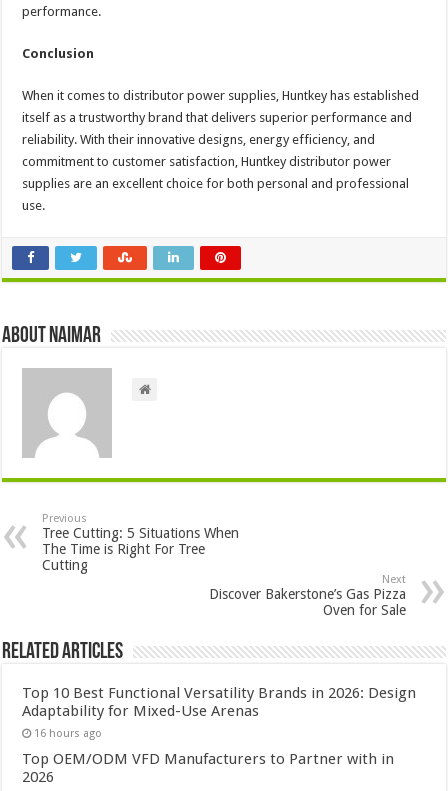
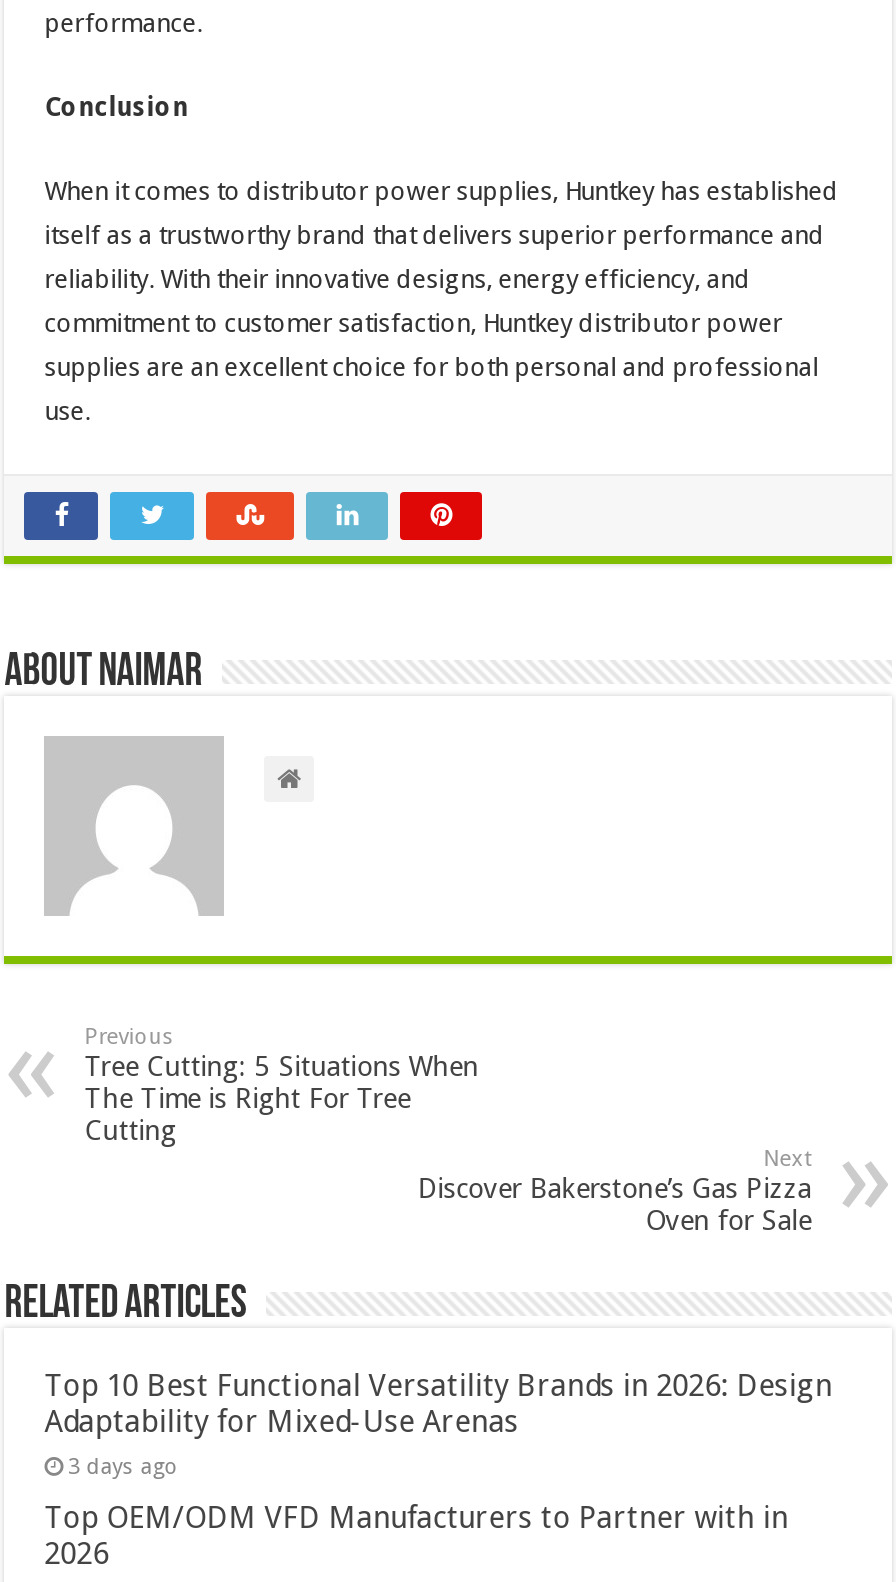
- 16 hours ago
+ 3 days ago
